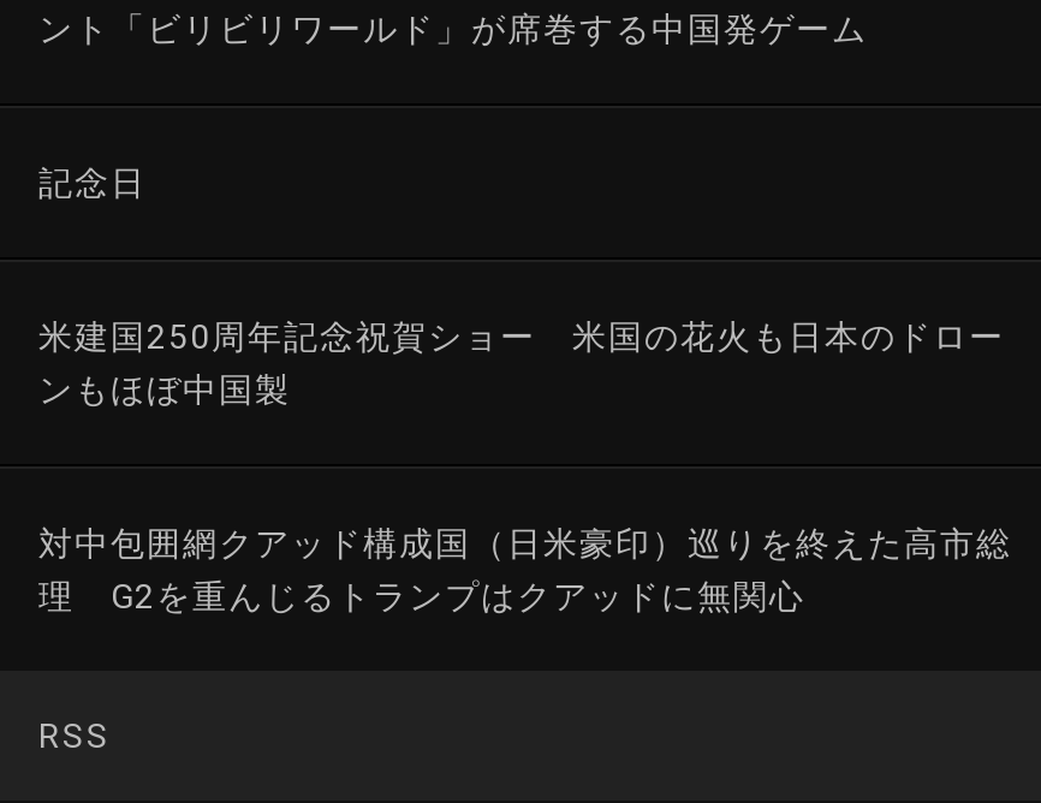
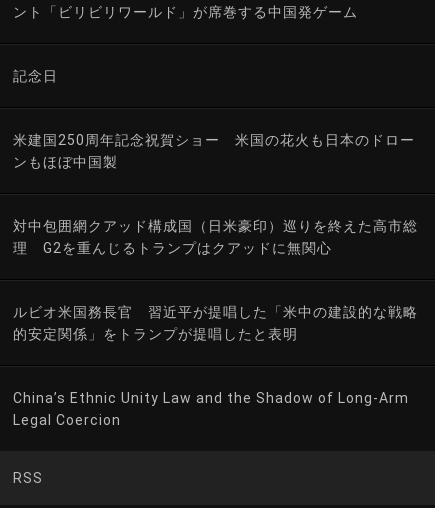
+ ルビオ米国務長官 習近平が提唱した「米中の建設的な戦略
+ 的安定関係」をトランプが提唱したと表明

+ China’s Ethnic Unity Law and the Shadow of Long-Arm
+ Legal Coercion
